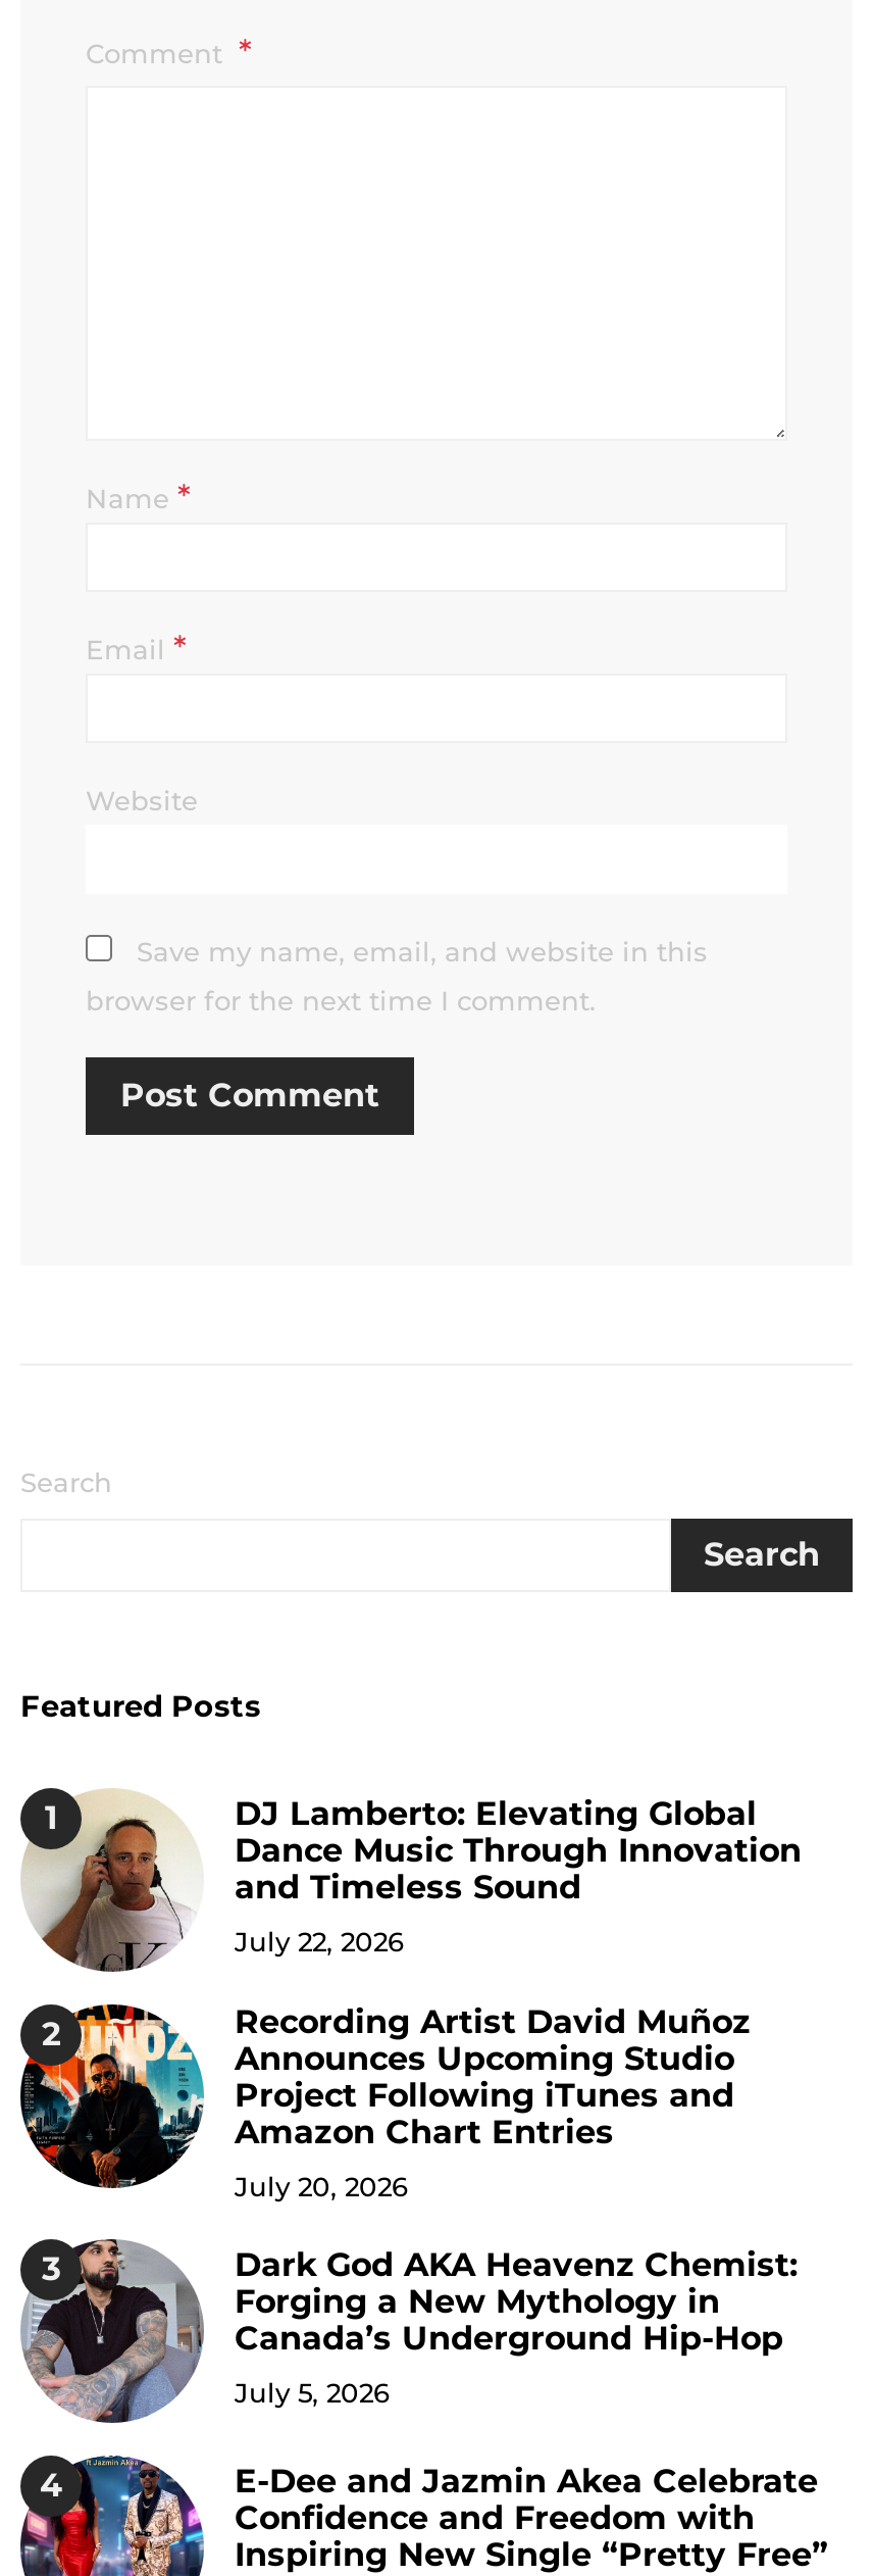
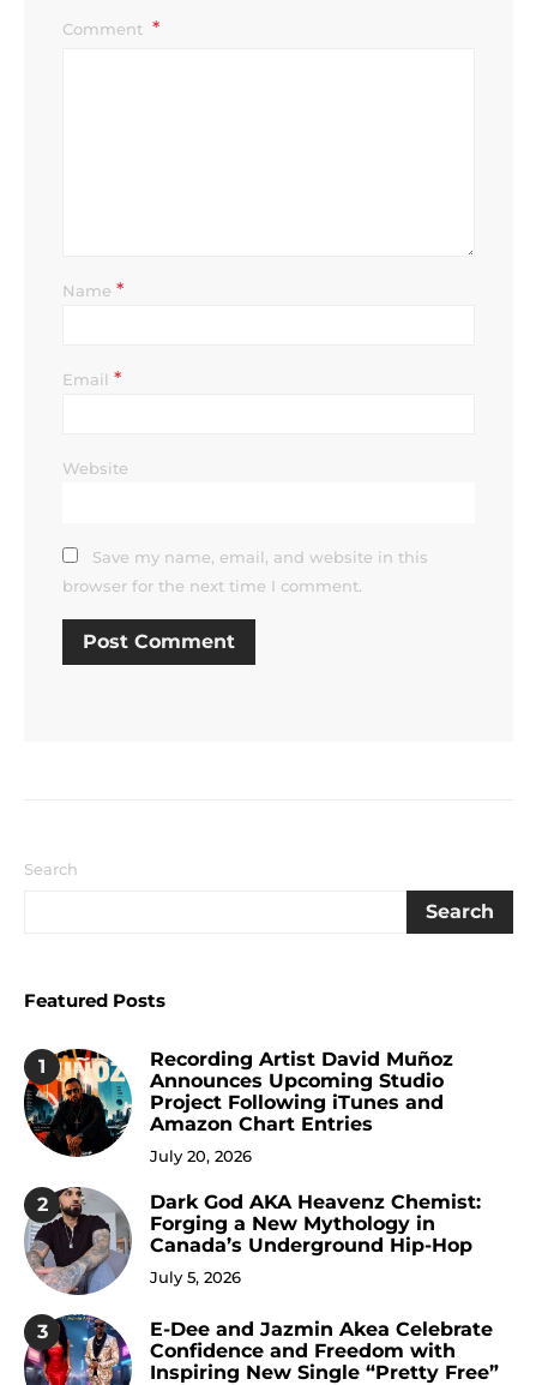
- [image]
- DJ Lamberto: Elevating Global
- Dance Music Through Innovation
- and Timeless Sound
- July 22, 2026
- 2

- 3
+ 2

- 4
+ 3
